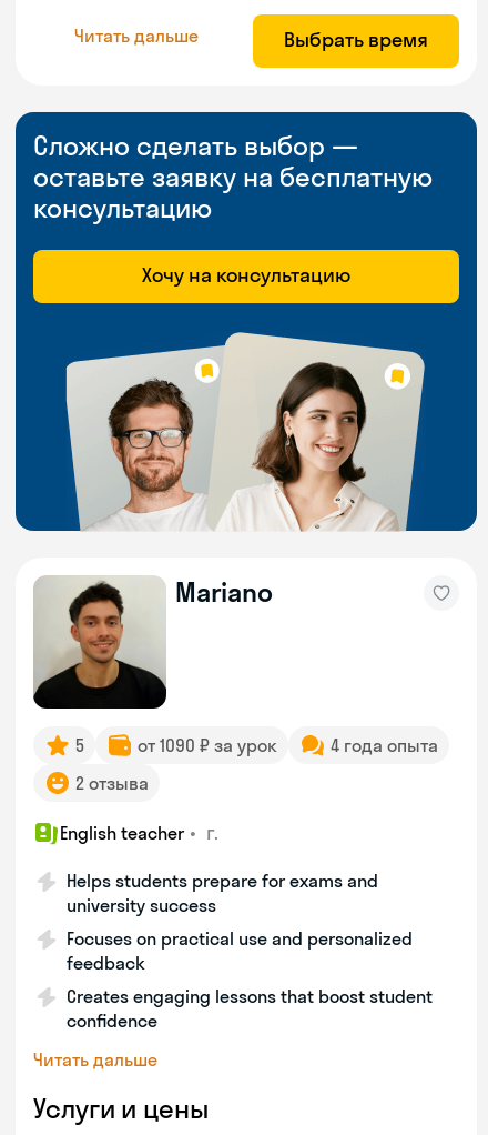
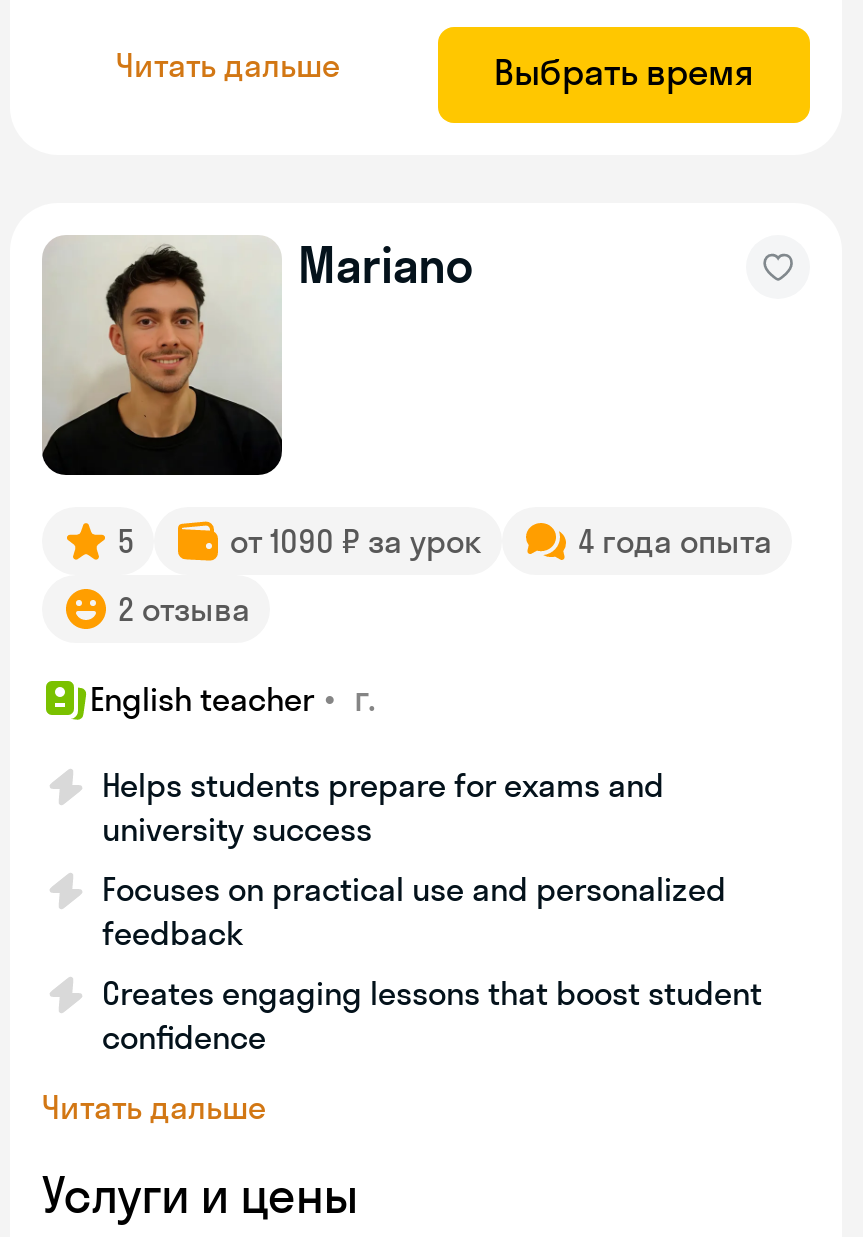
- [image]
- Сложно сделать выбор —
- оставьте заявку на бесплатную
- консультацию
- Хочу на консультацию
